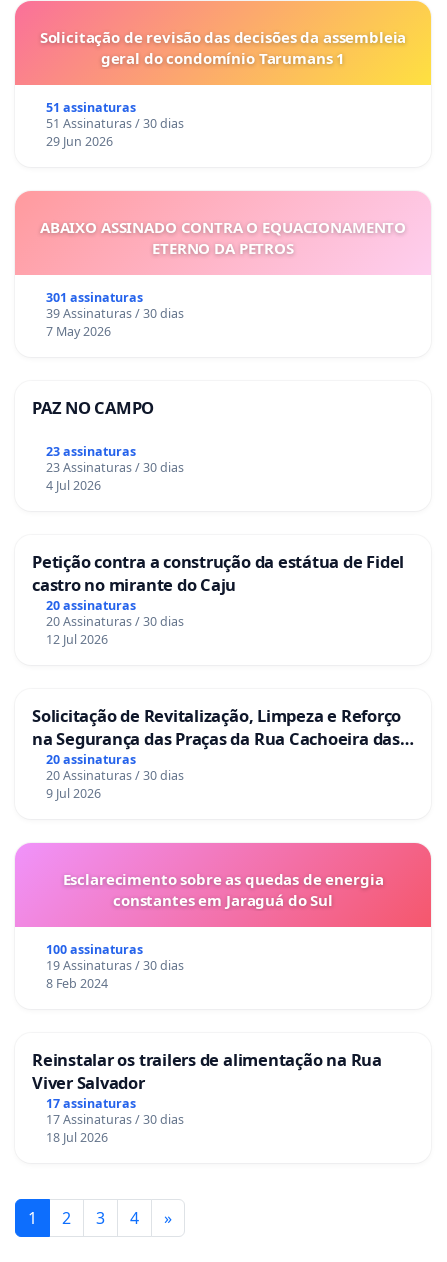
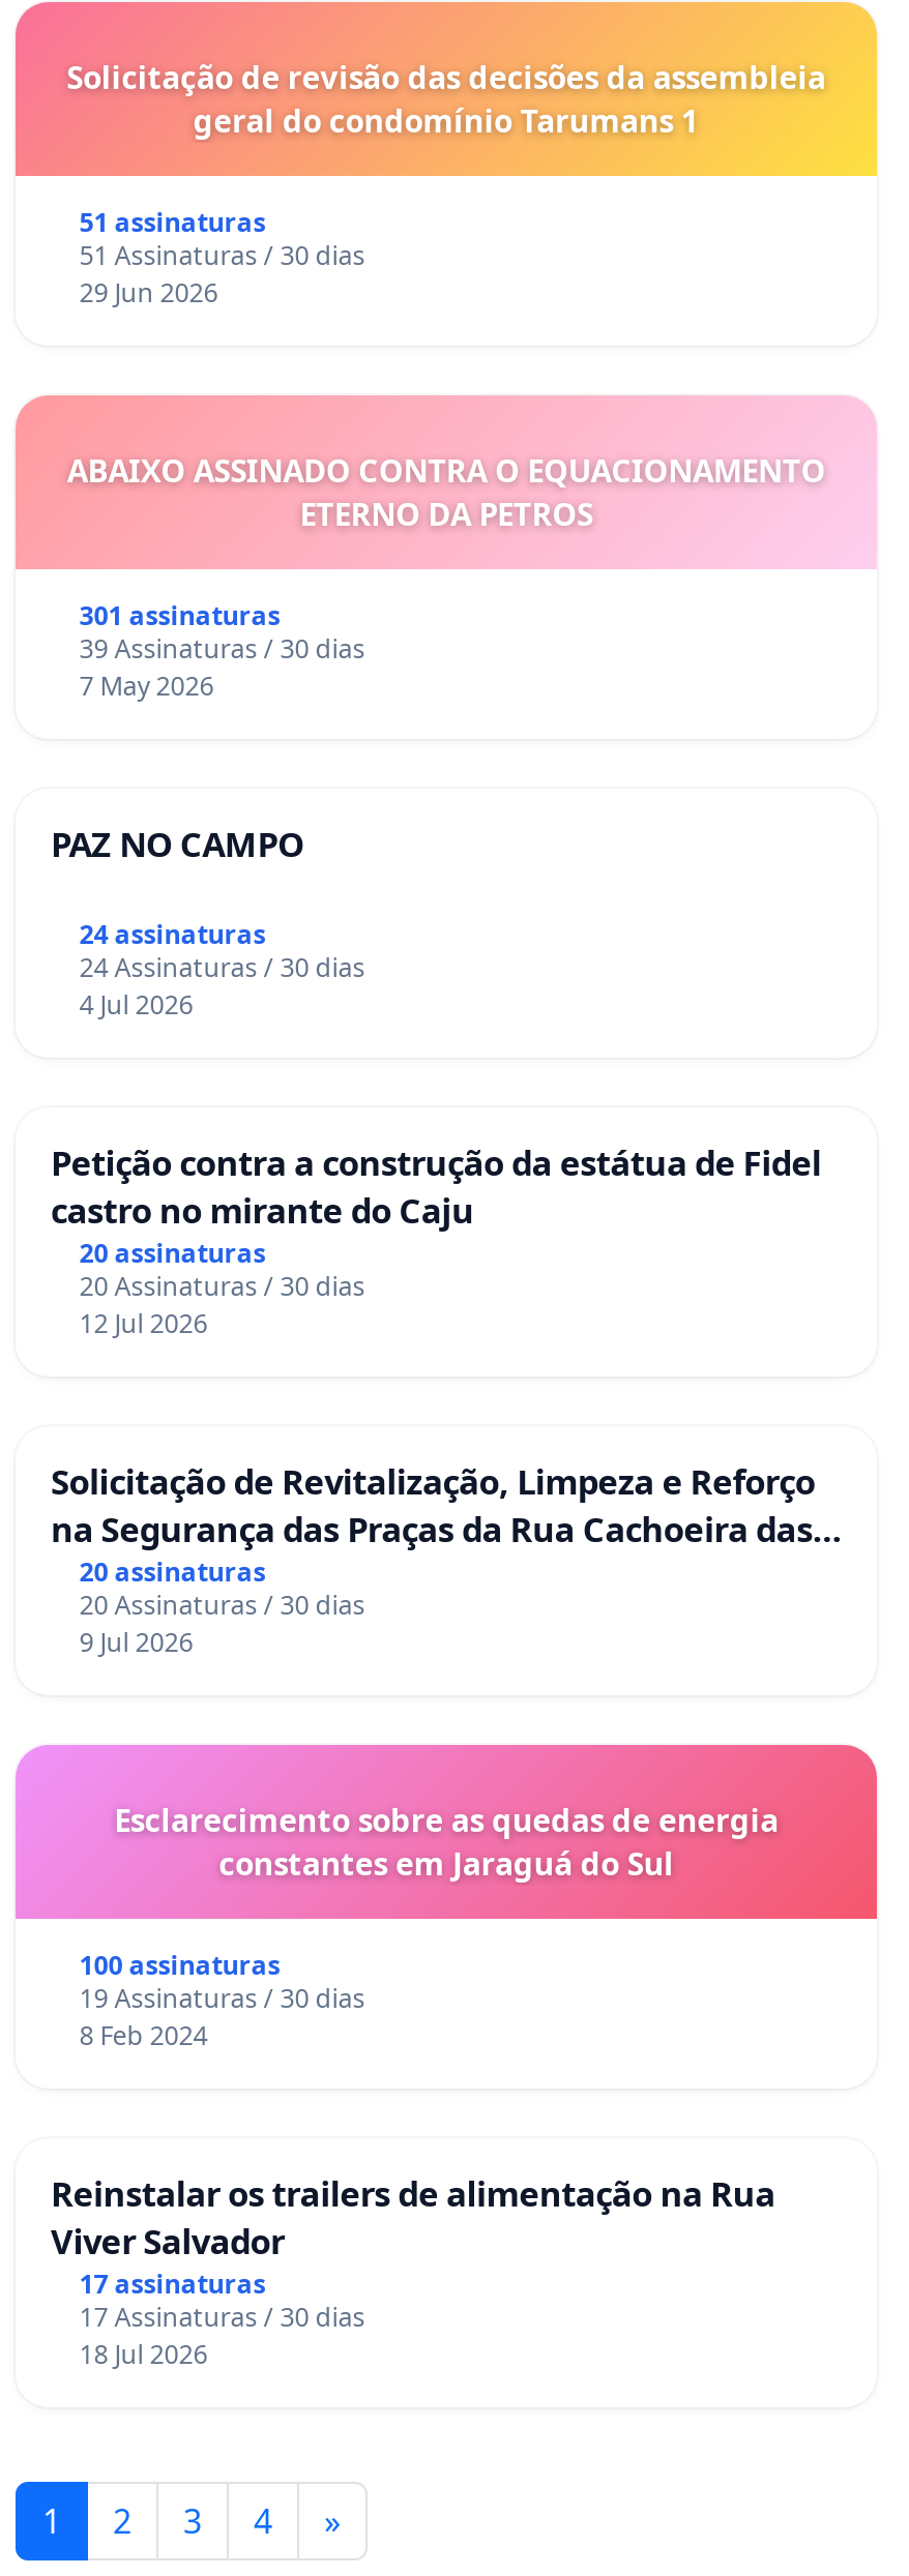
- 23 assinaturas
+ 24 assinaturas

- 23 Assinaturas / 30 dias
+ 24 Assinaturas / 30 dias
